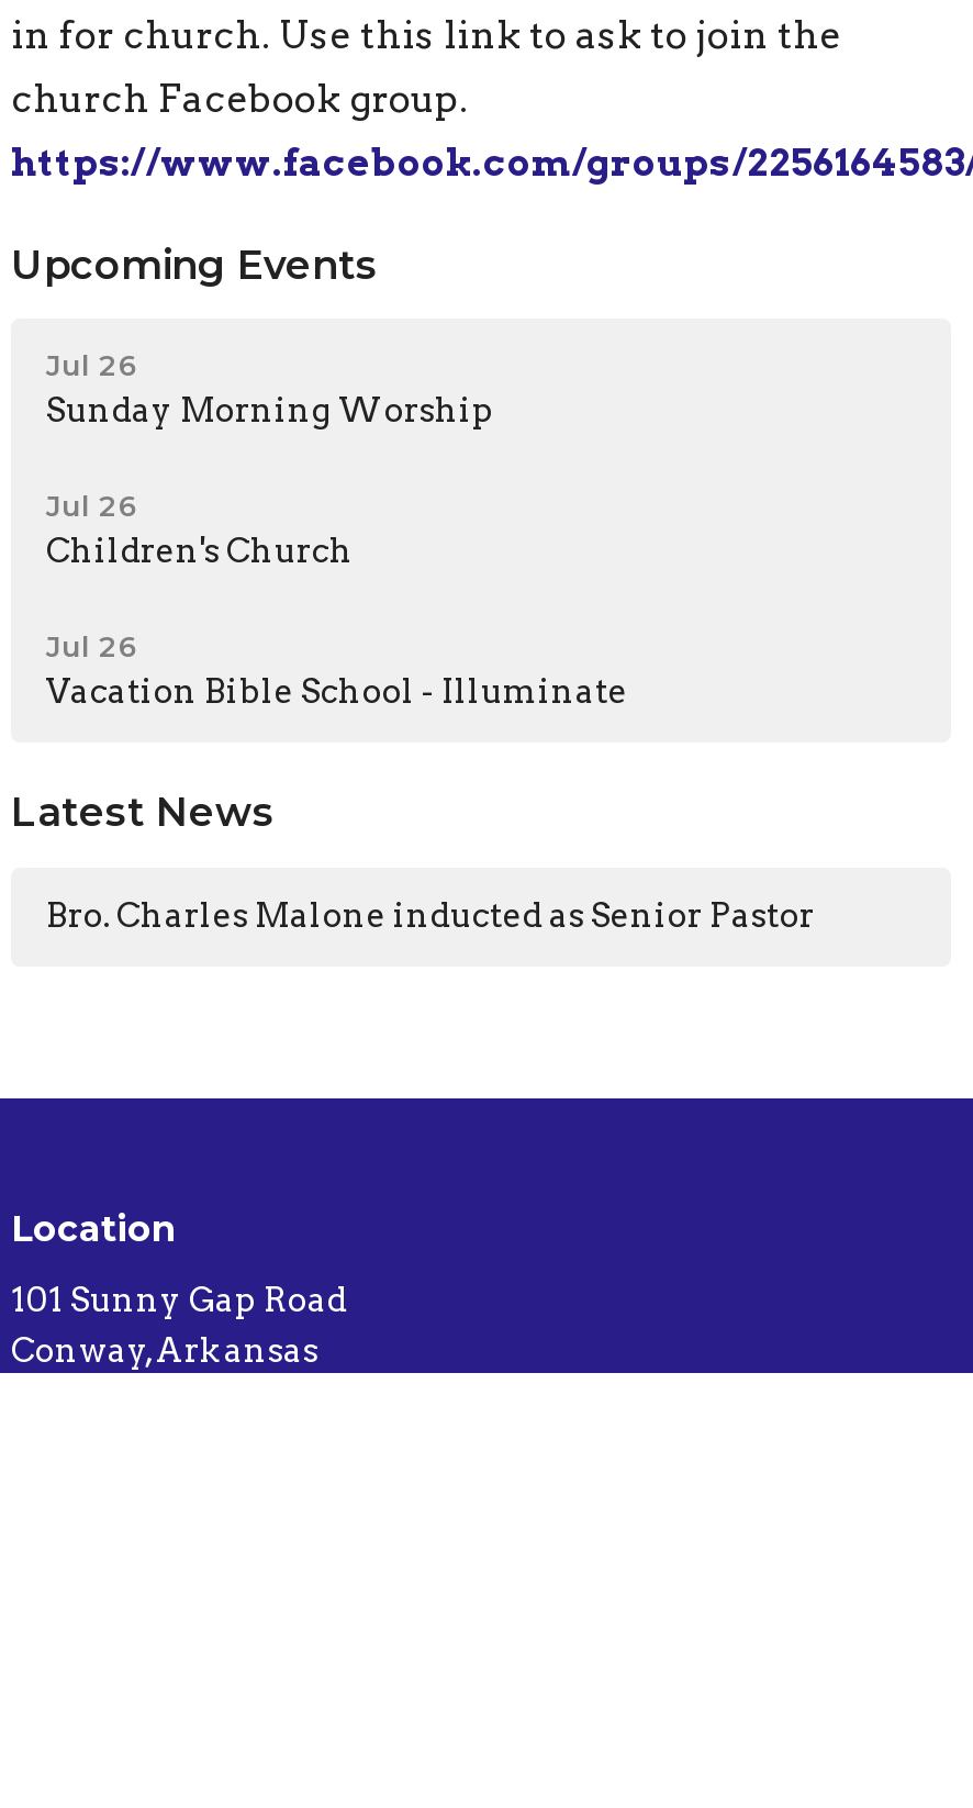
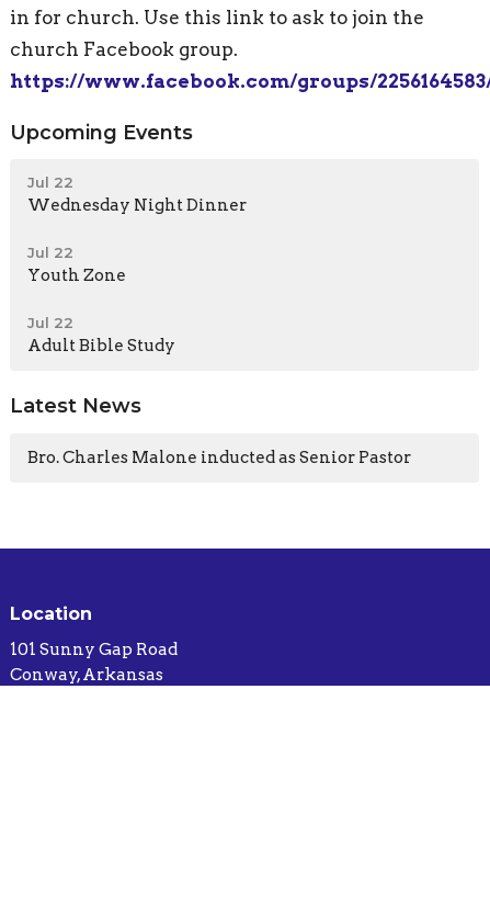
- Jul 26
- Sunday Morning Worship
+ Jul 22
+ Wednesday Night Dinner

- Jul 26
- Children's Church
+ Jul 22
+ Youth Zone

- Jul 26
- Vacation Bible School - Illuminate
+ Jul 22
+ Adult Bible Study
